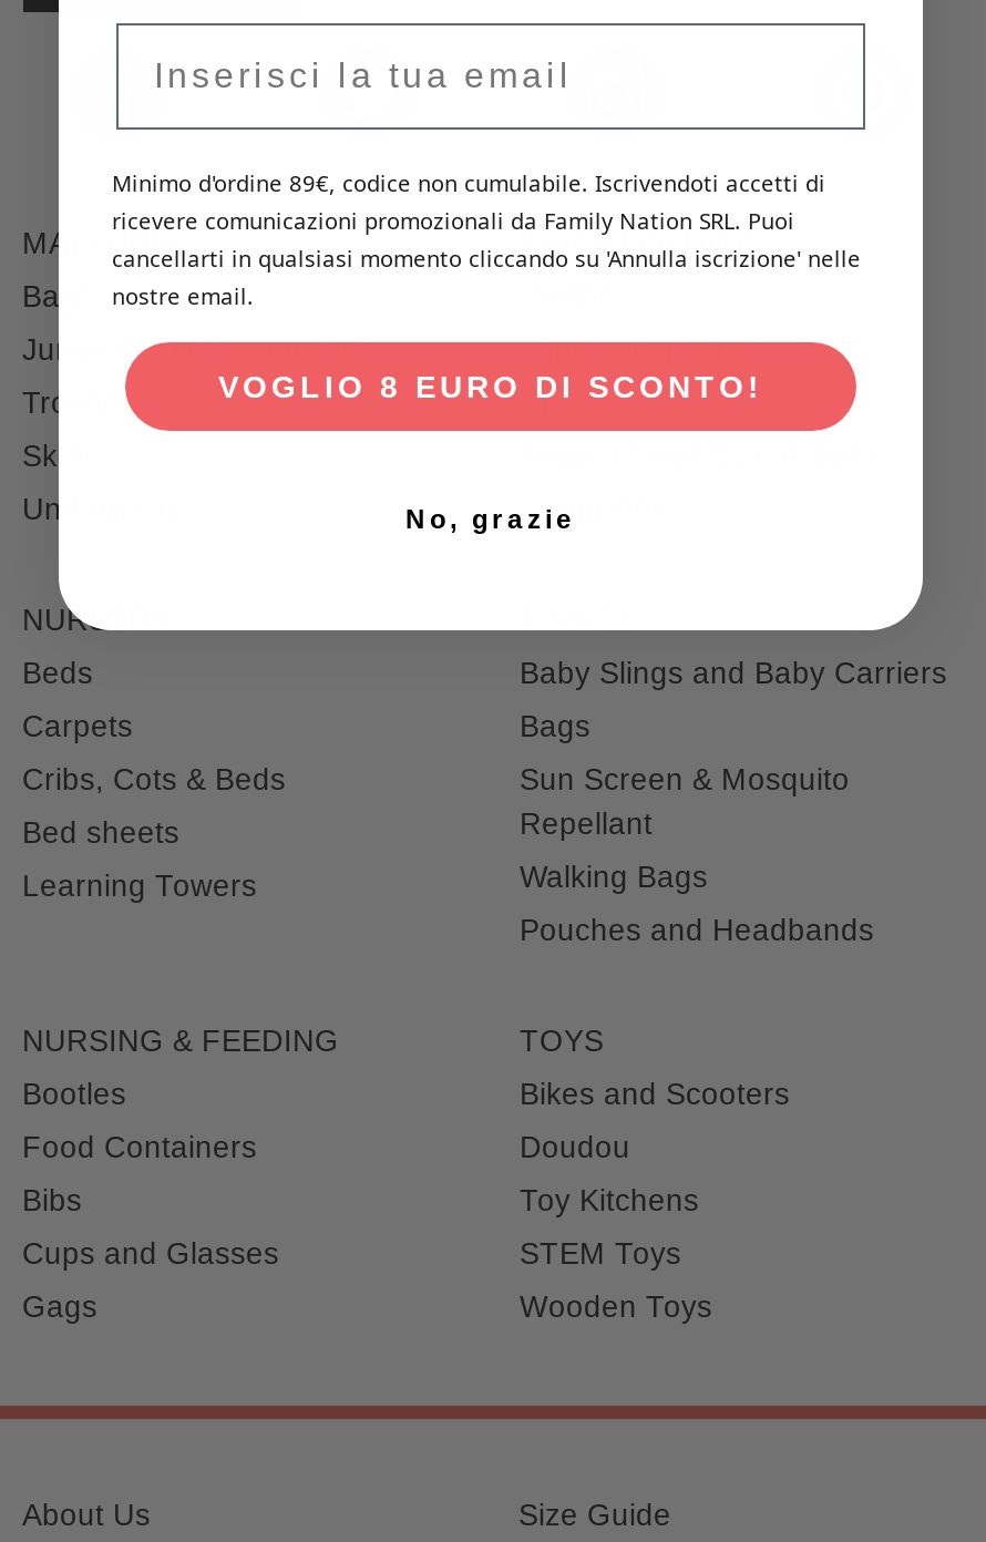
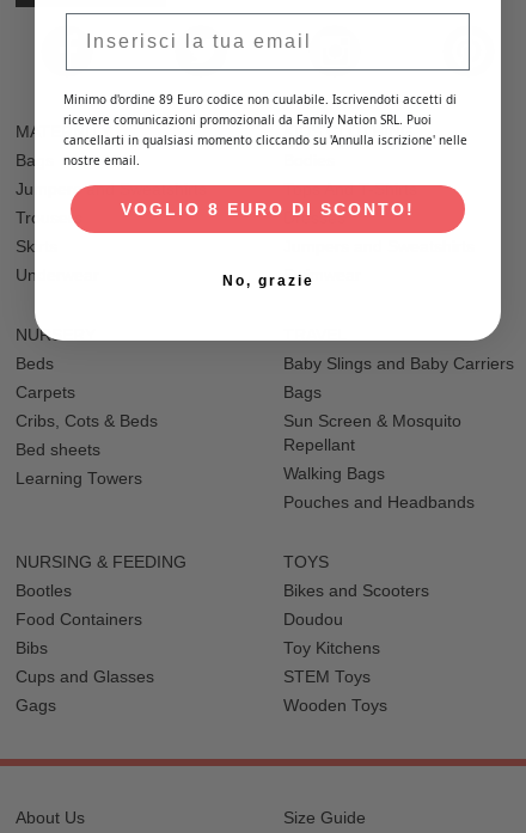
- Minimo d'ordine 89€, codice non cumulabile. Iscrivendoti accetti di
+ Minimo d'ordine 89 Euro codice non cuulabile. Iscrivendoti accetti di
